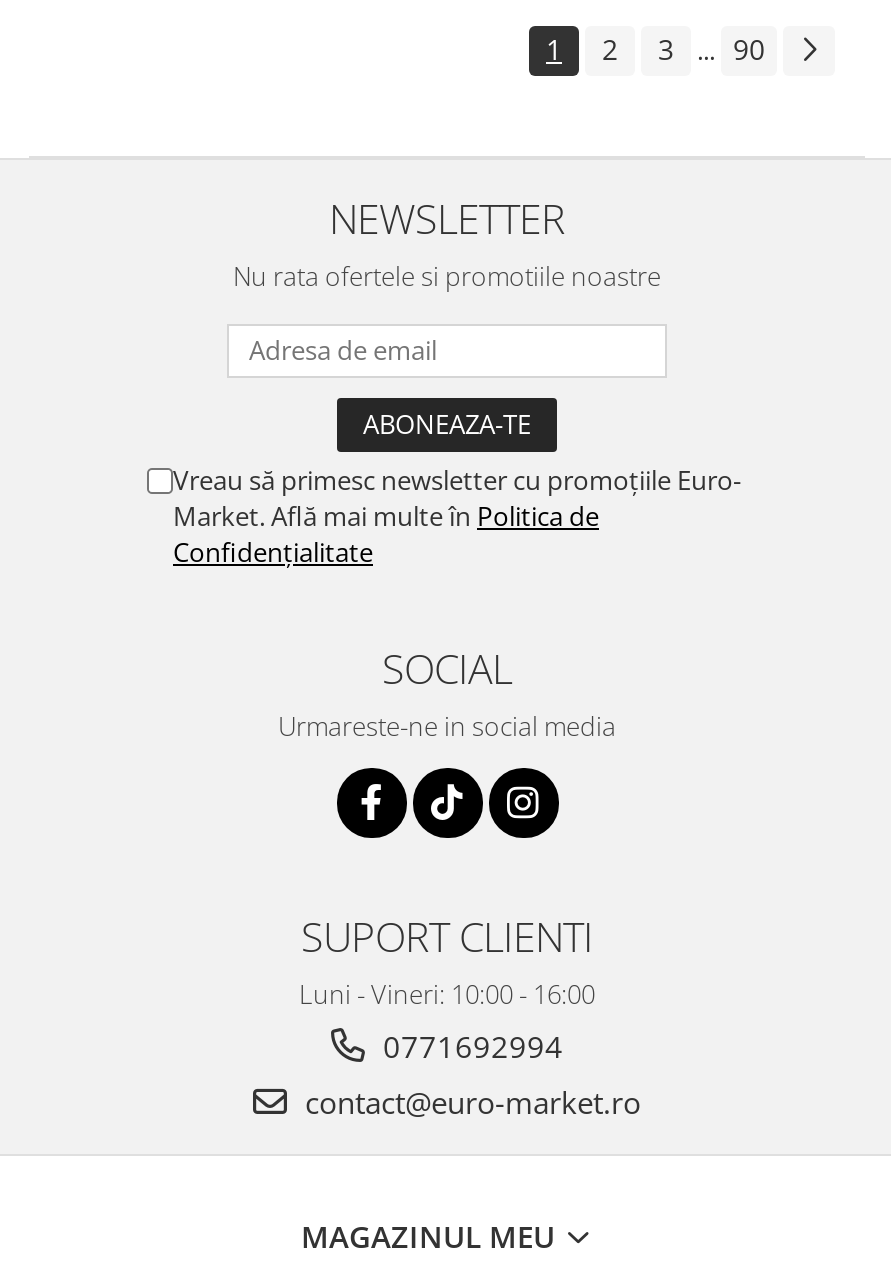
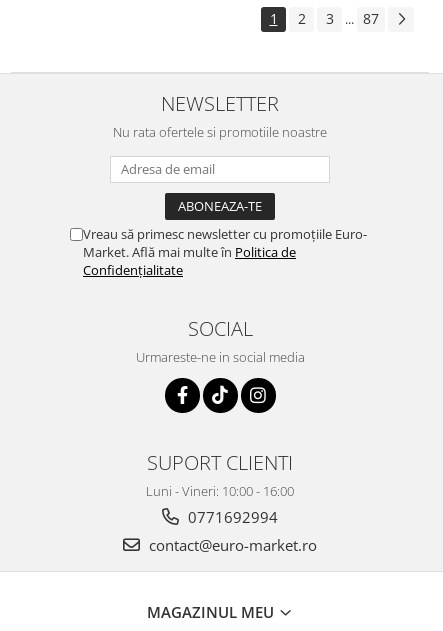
- 1 2 3 ... 90
+ 1 2 3 ... 87
